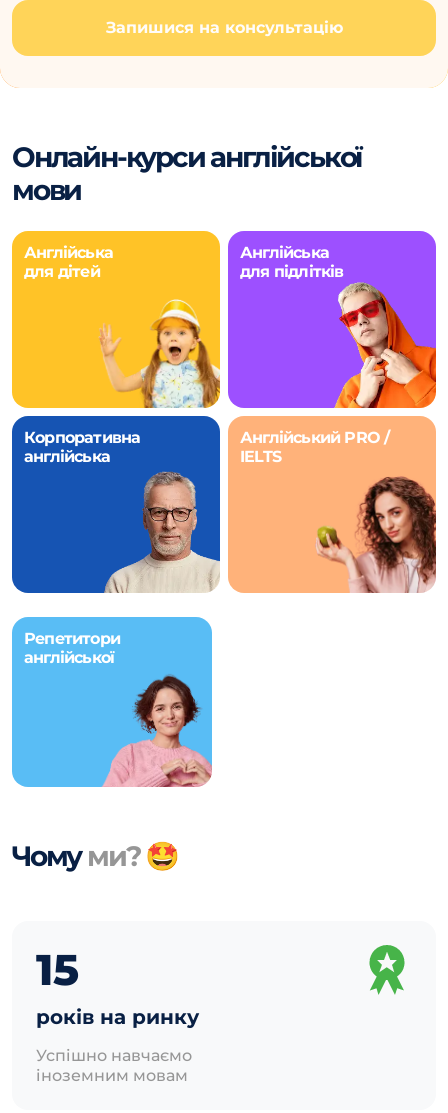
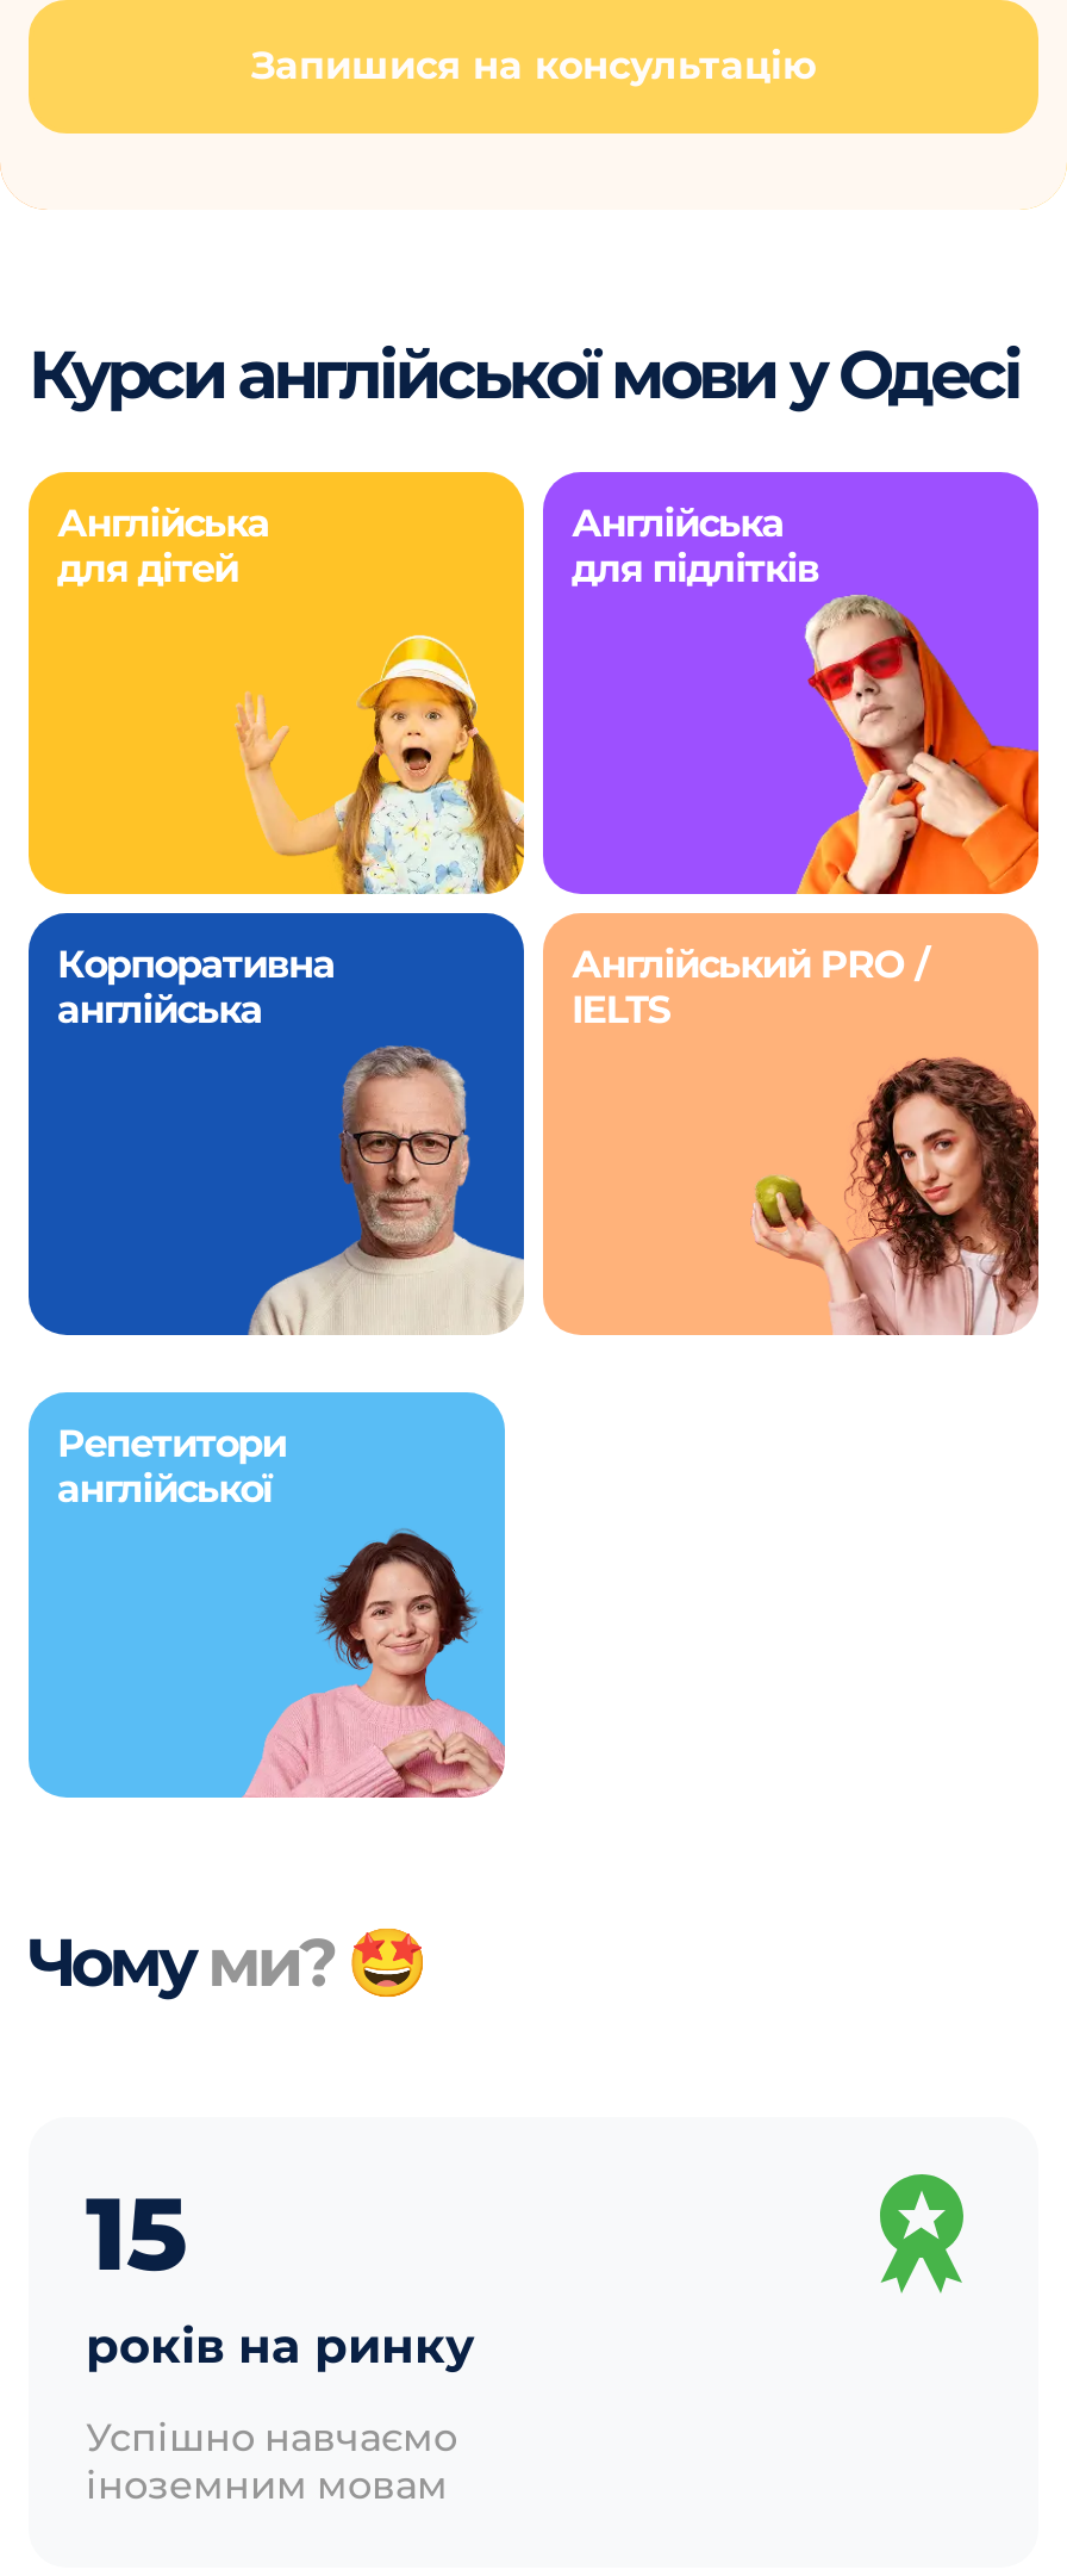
- Онлайн-курси англійської
- мови
+ Курси англійської мови у Одесі
